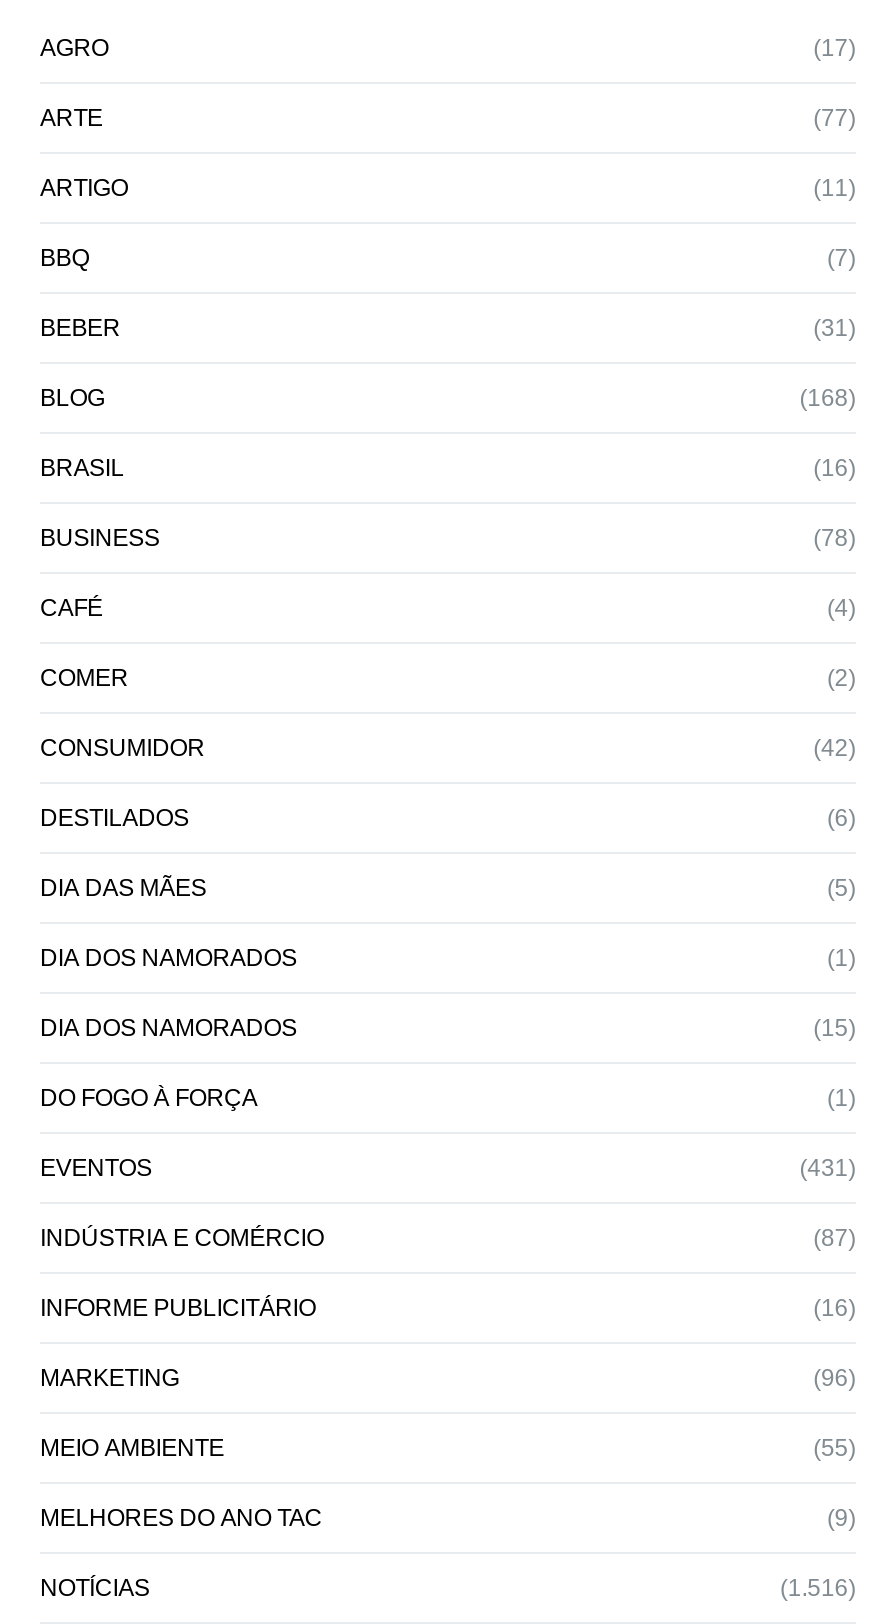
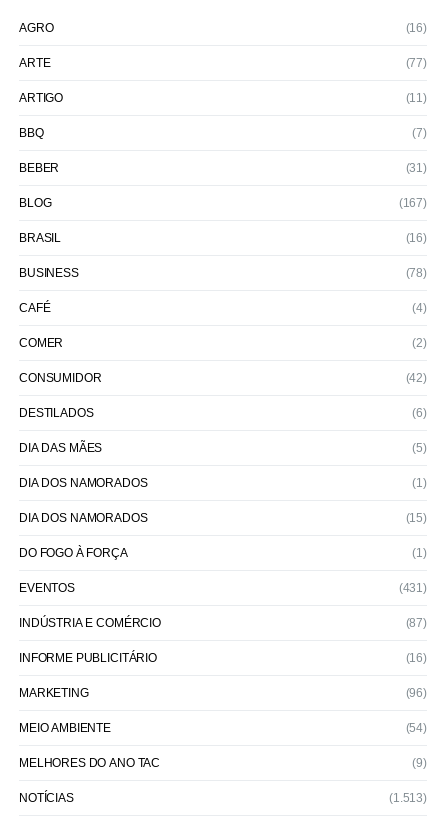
- (17)
+ (16)

- (168)
+ (167)

- (55)
+ (54)

- (1.516)
+ (1.513)
